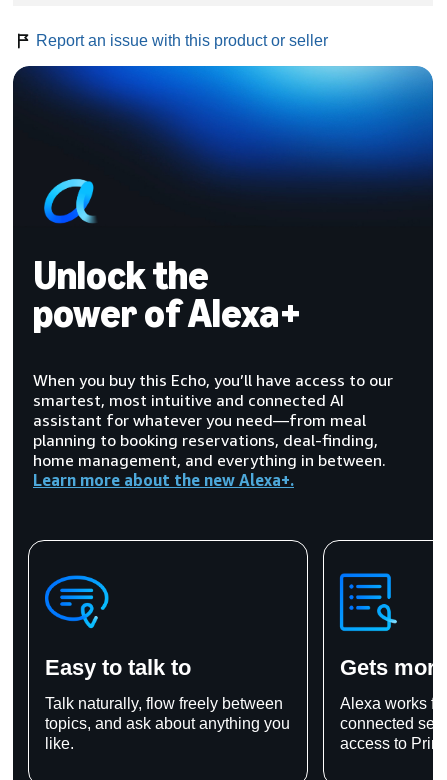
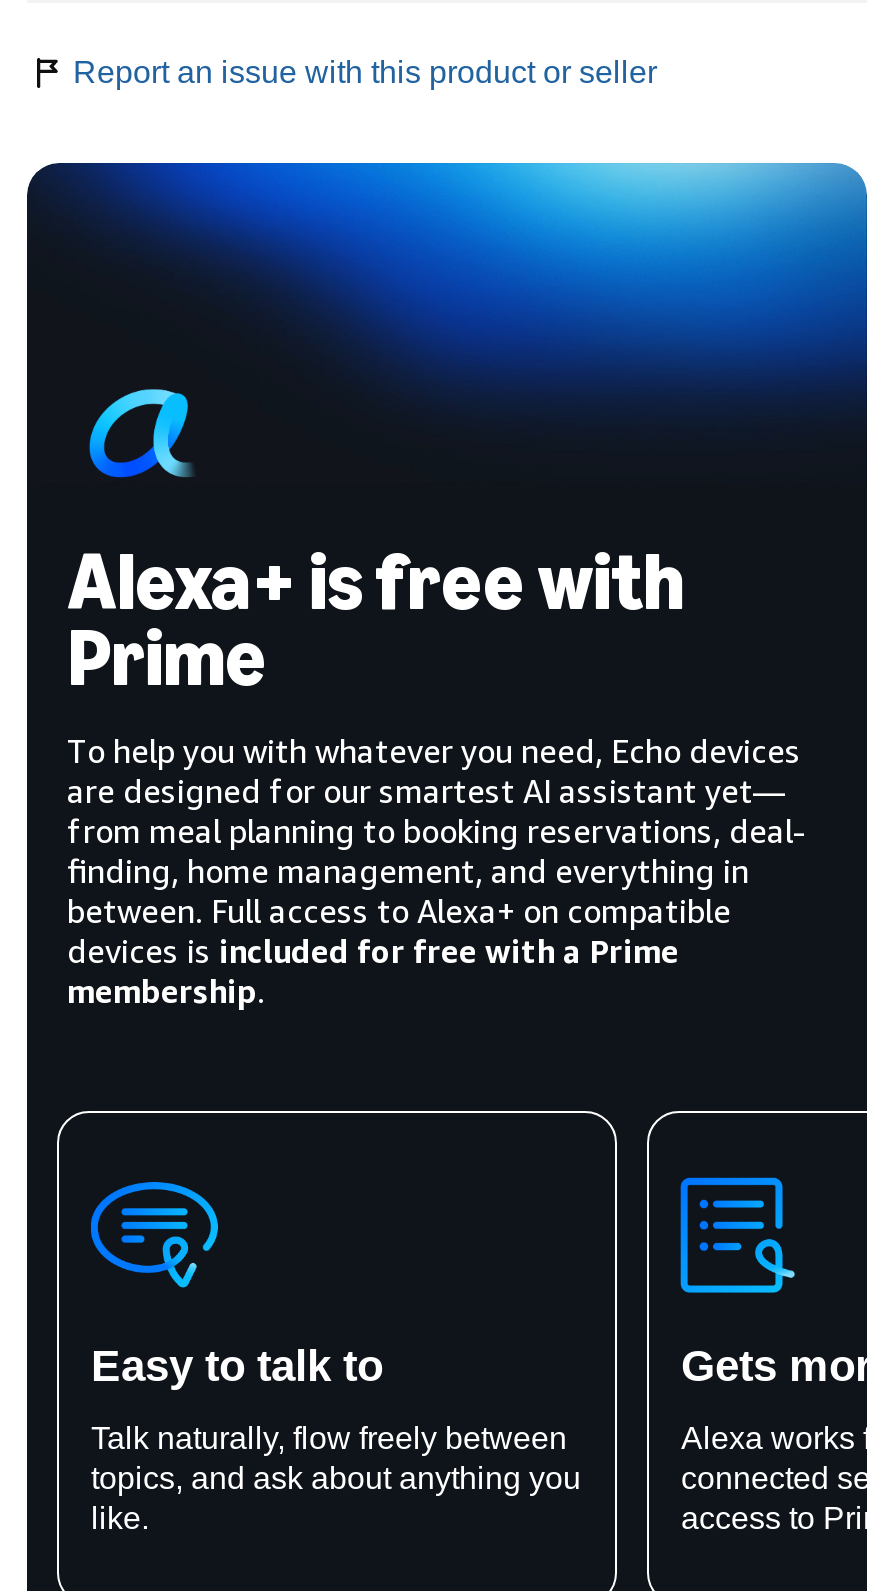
- Unlock the
- power of Alexa+
- When you buy this Echo, you’ll have access to our
- smartest, most intuitive and connected AI
- assistant for whatever you need—from meal
- planning to booking reservations, deal-finding,
- home management, and everything in between.
- Learn more about the new Alexa+.
+ Alexa+ is free with
+ Prime
+ To help you with whatever you need, Echo devices
+ are designed for our smartest AI assistant yet—
+ from meal planning to booking reservations, deal-
+ finding, home management, and everything in
+ between. Full access to Alexa+ on compatible
+ devices is included for free with a Prime
+ membership.
